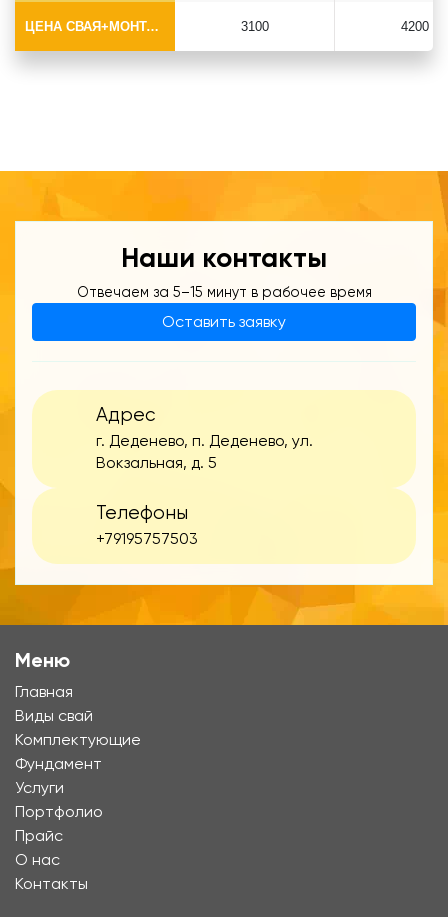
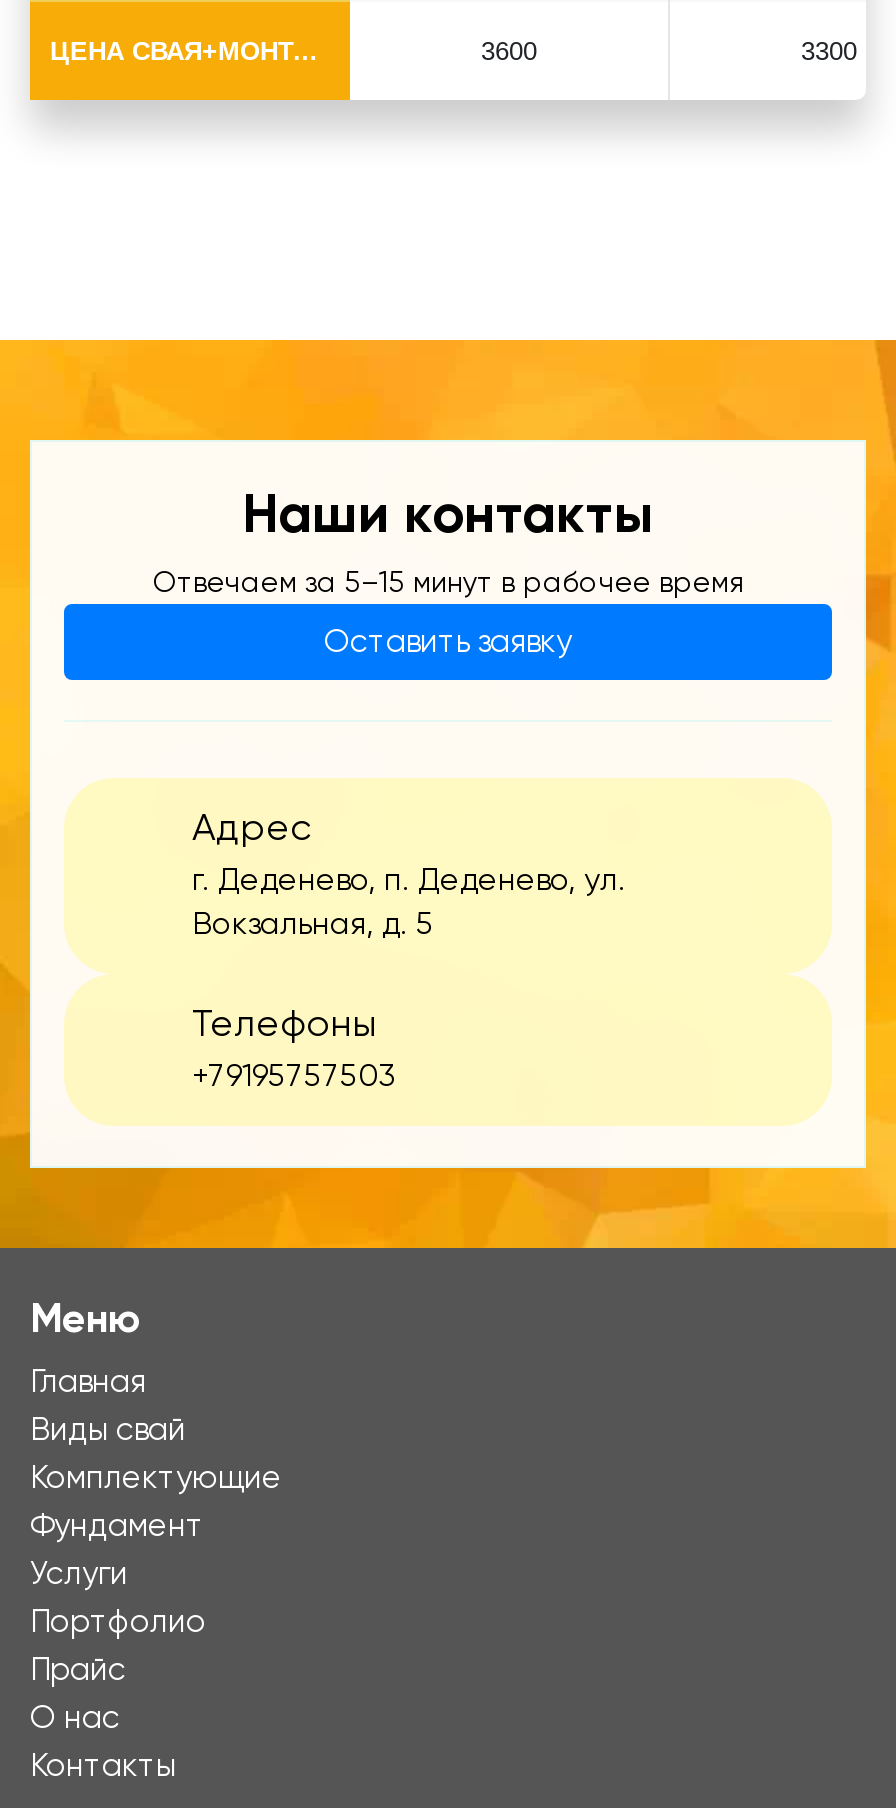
- 3100
+ 3600

- 4200
+ 3300
